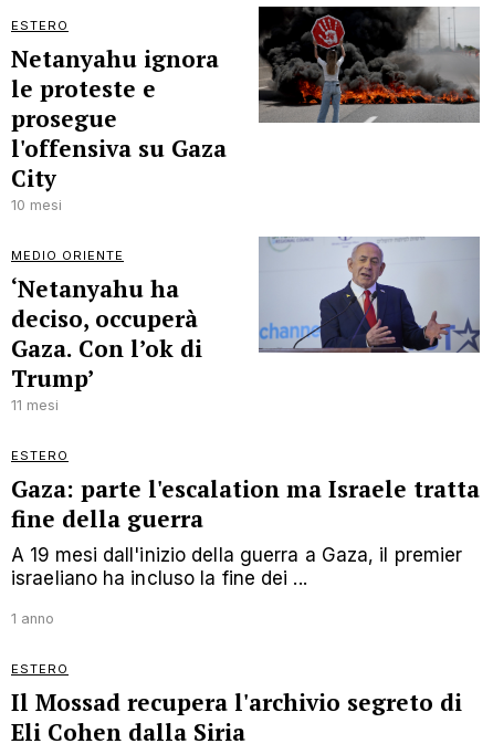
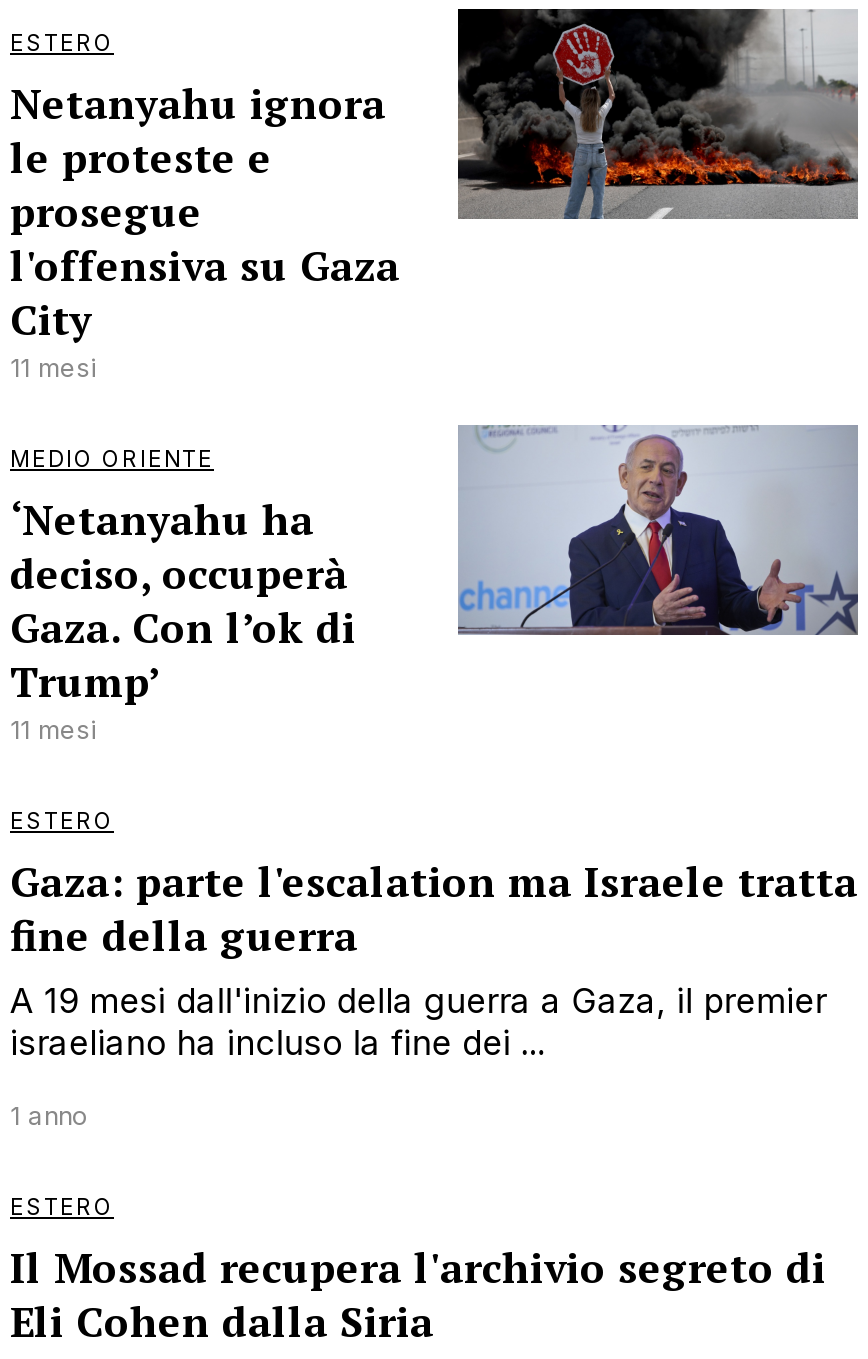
- 10 mesi
+ 11 mesi
